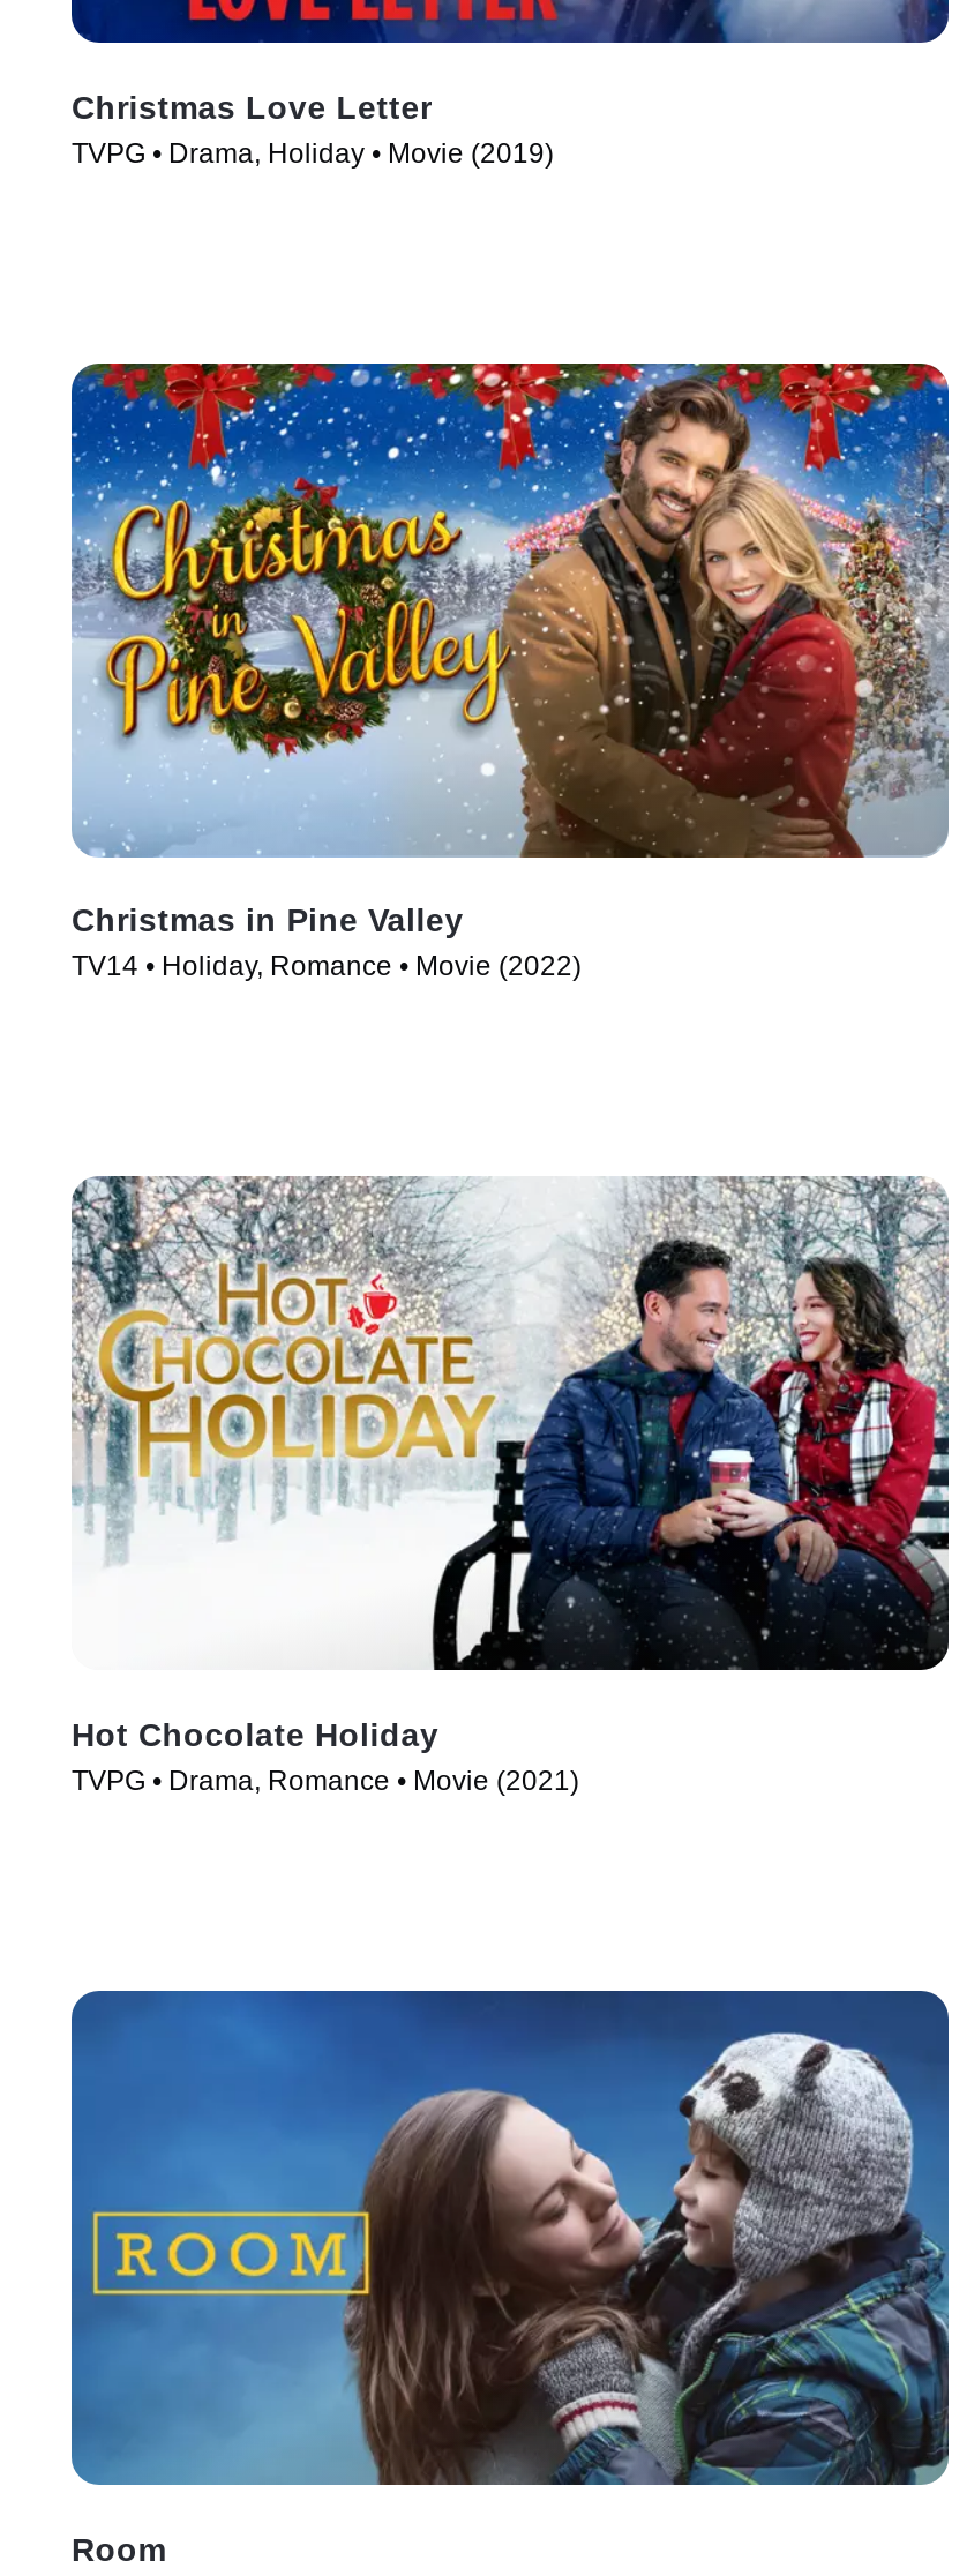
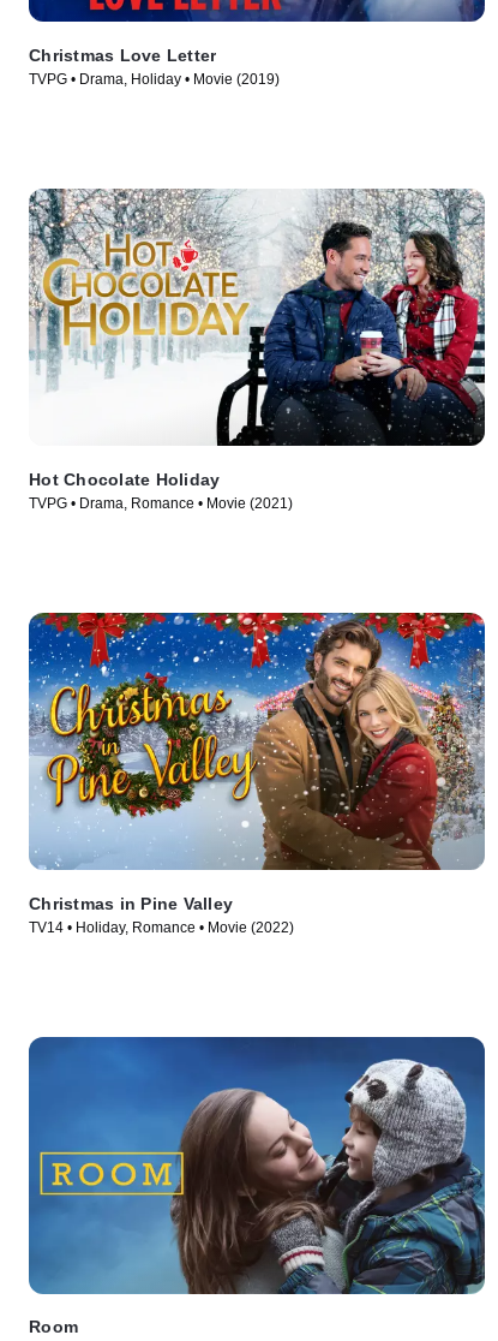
moved down: [image] | Christmas in Pine Valley | TV14 • Holiday, Romance • Movie (2022)

moved up: [image] | Hot Chocolate Holiday | TVPG • Drama, Romance • Movie (2021)
